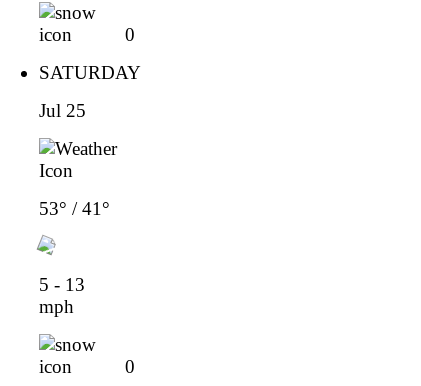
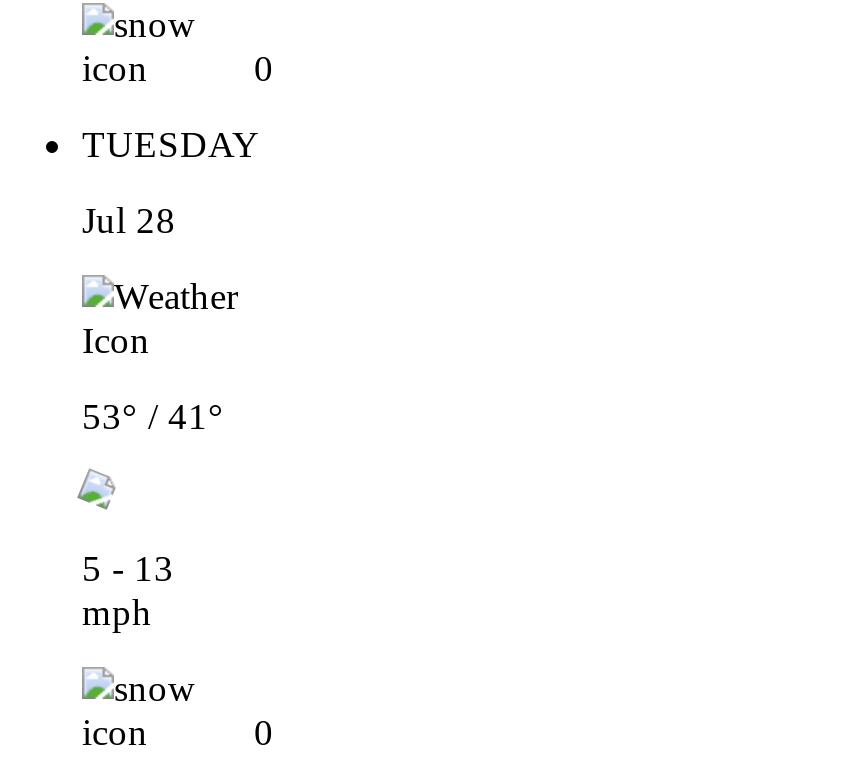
- SATURDAY
+ TUESDAY

- Jul 25
+ Jul 28
